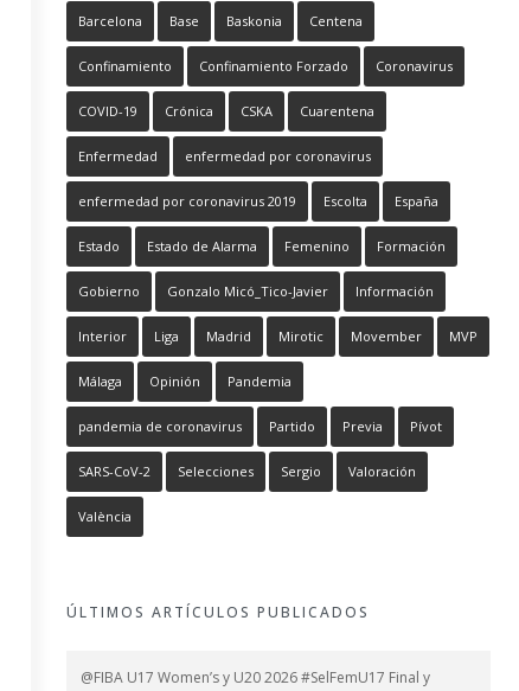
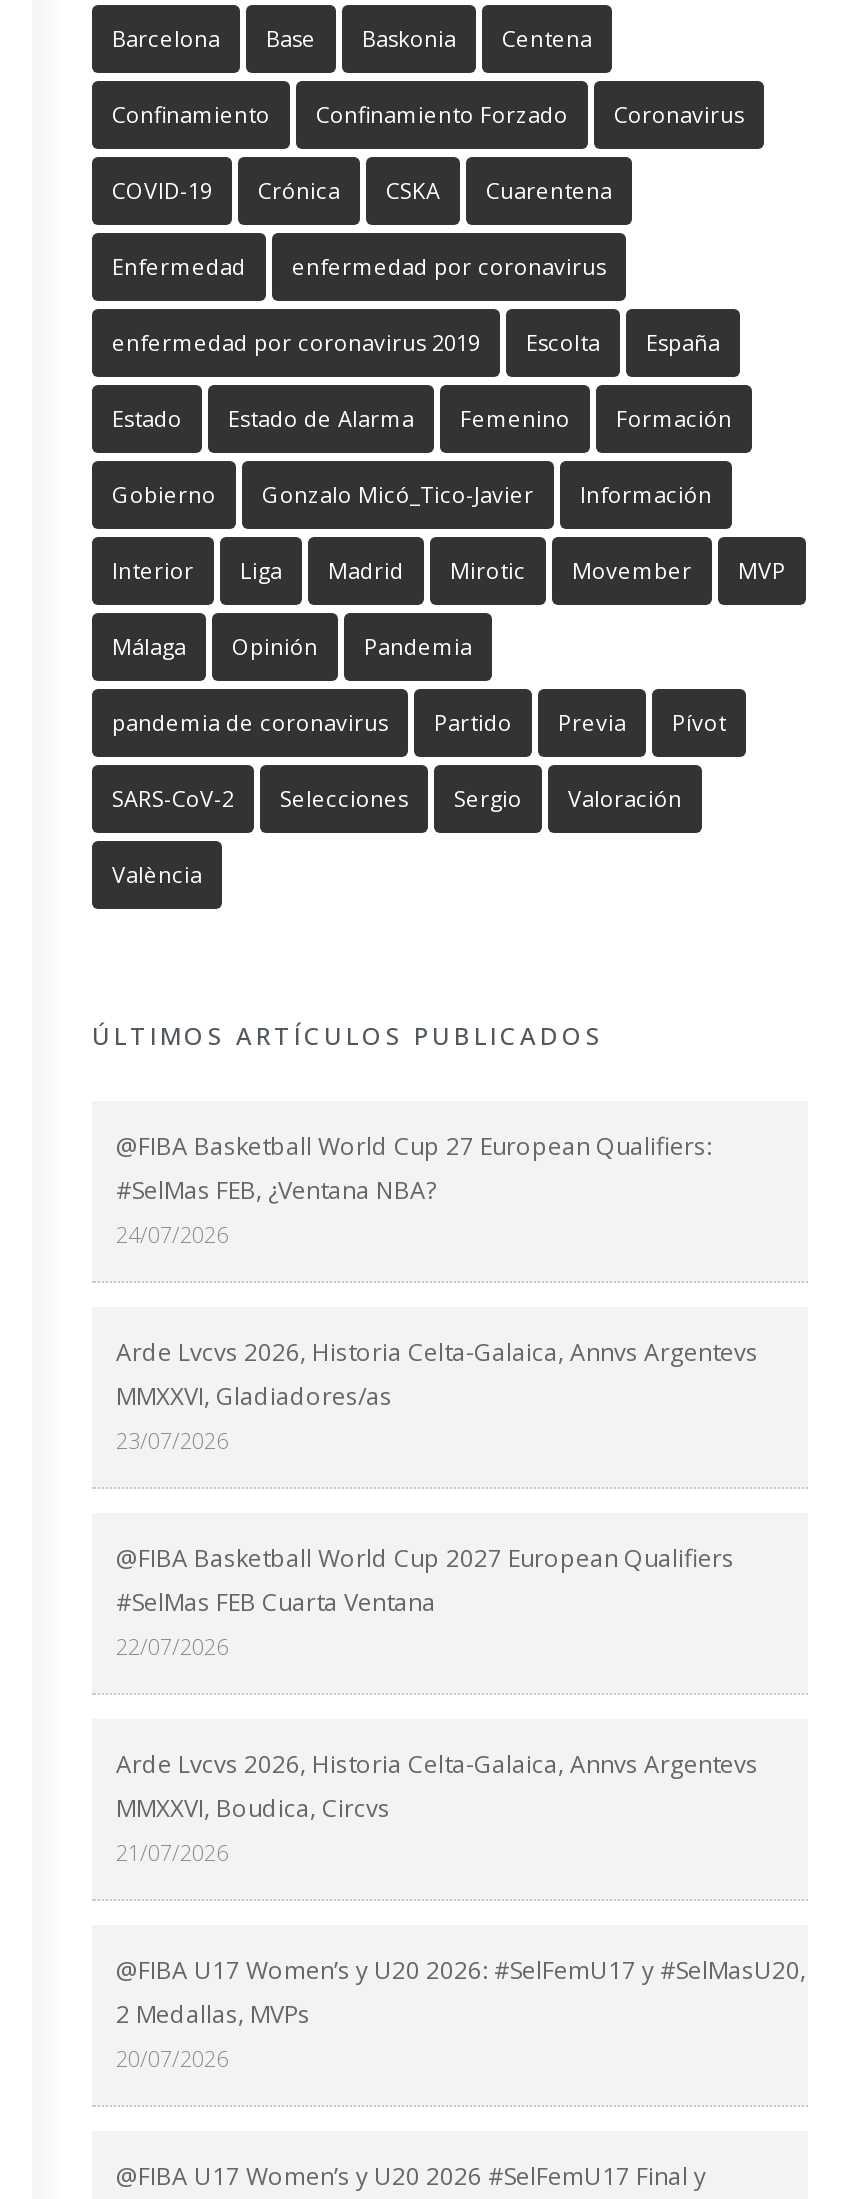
+ @FIBA Basketball World Cup 27 European Qualifiers:
+ #SelMas FEB, ¿Ventana NBA?
+ 24/07/2026

+ Arde Lvcvs 2026, Historia Celta-Galaica, Annvs Argentevs
+ MMXXVI, Gladiadores/as
+ 23/07/2026

+ @FIBA Basketball World Cup 2027 European Qualifiers
+ #SelMas FEB Cuarta Ventana
+ 22/07/2026

+ Arde Lvcvs 2026, Historia Celta-Galaica, Annvs Argentevs
+ MMXXVI, Boudica, Circvs
+ 21/07/2026

+ @FIBA U17 Women’s y U20 2026: #SelFemU17 y #SelMasU20,
+ 2 Medallas, MVPs
+ 20/07/2026
